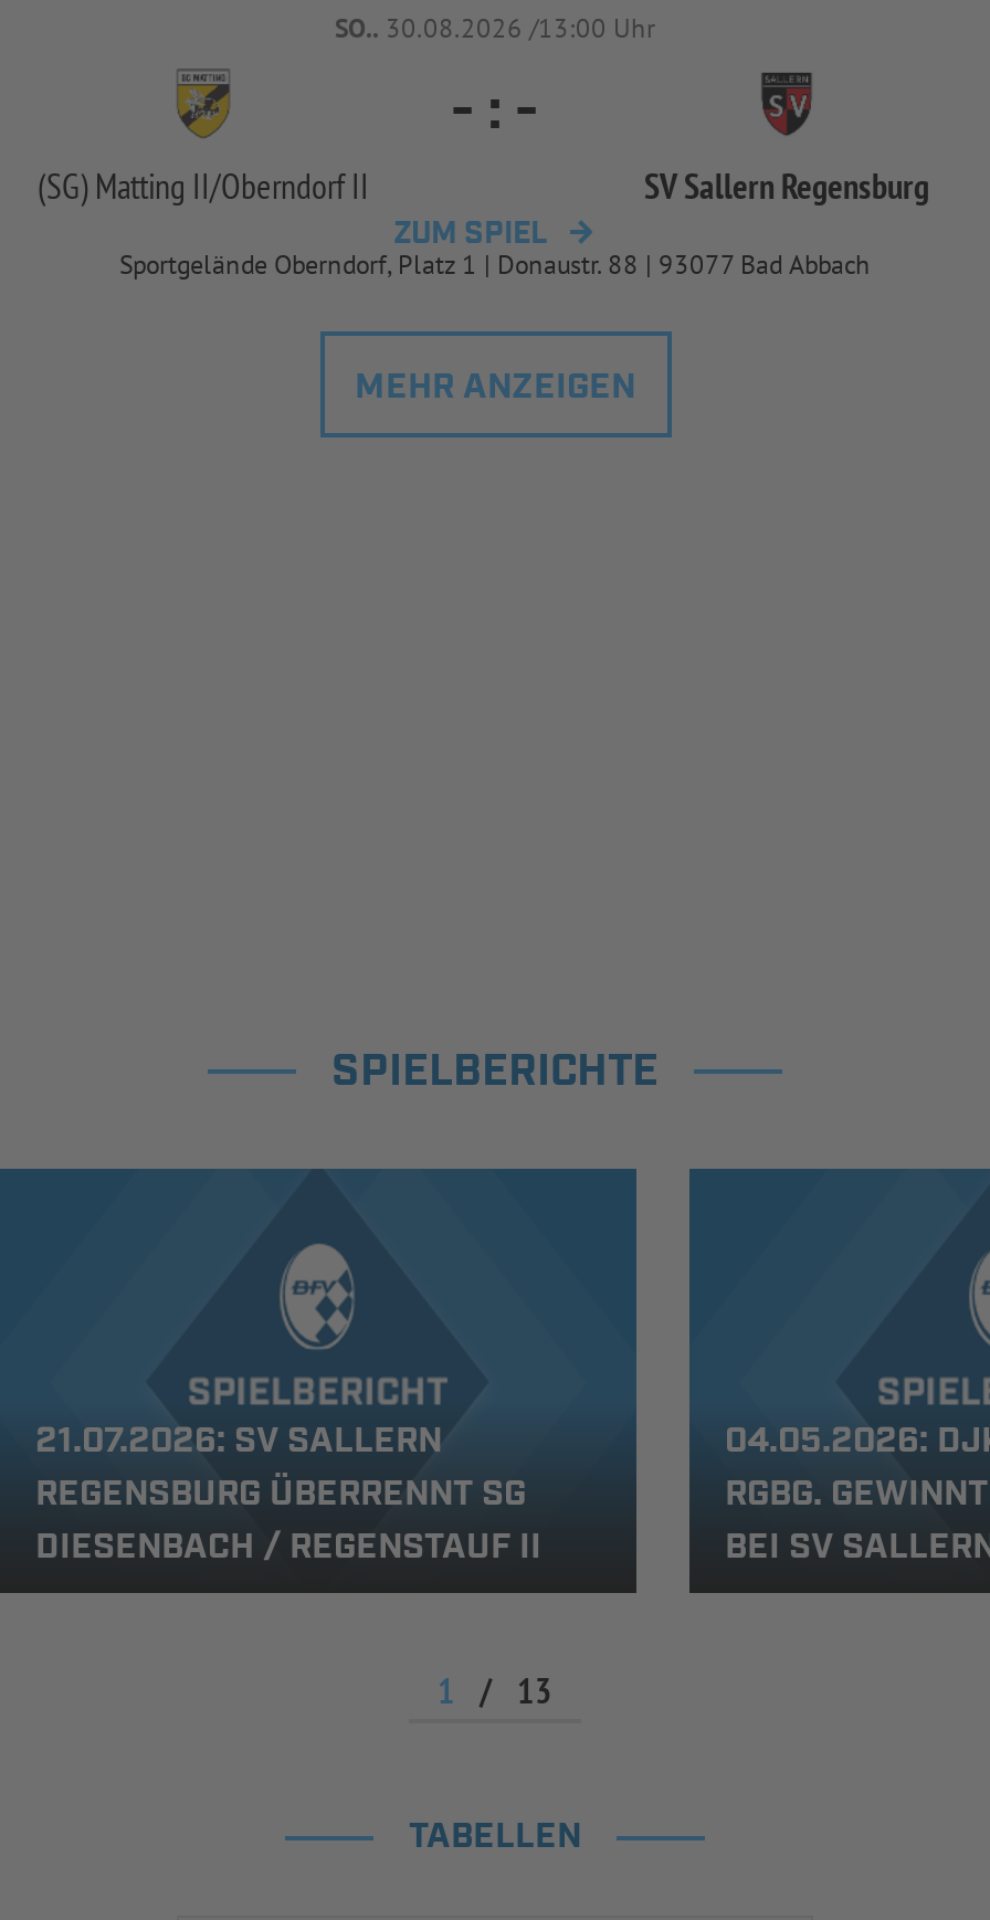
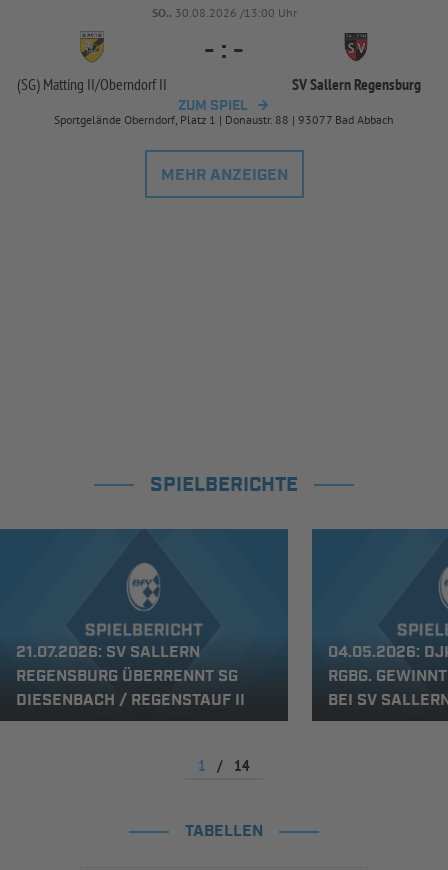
- 1 / 13
+ 1 / 14
